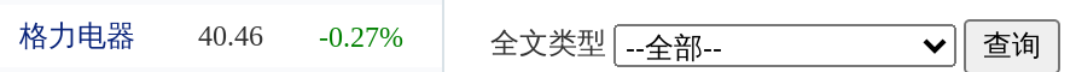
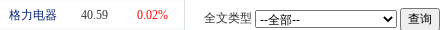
- 40.46
+ 40.59

- -0.27%
+ 0.02%
